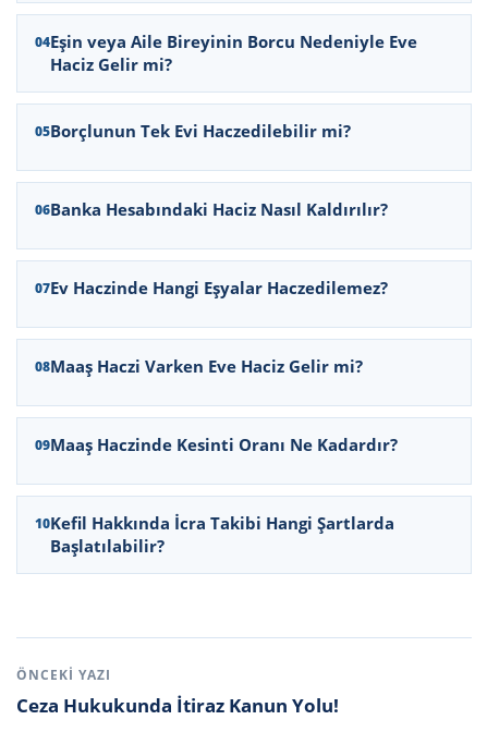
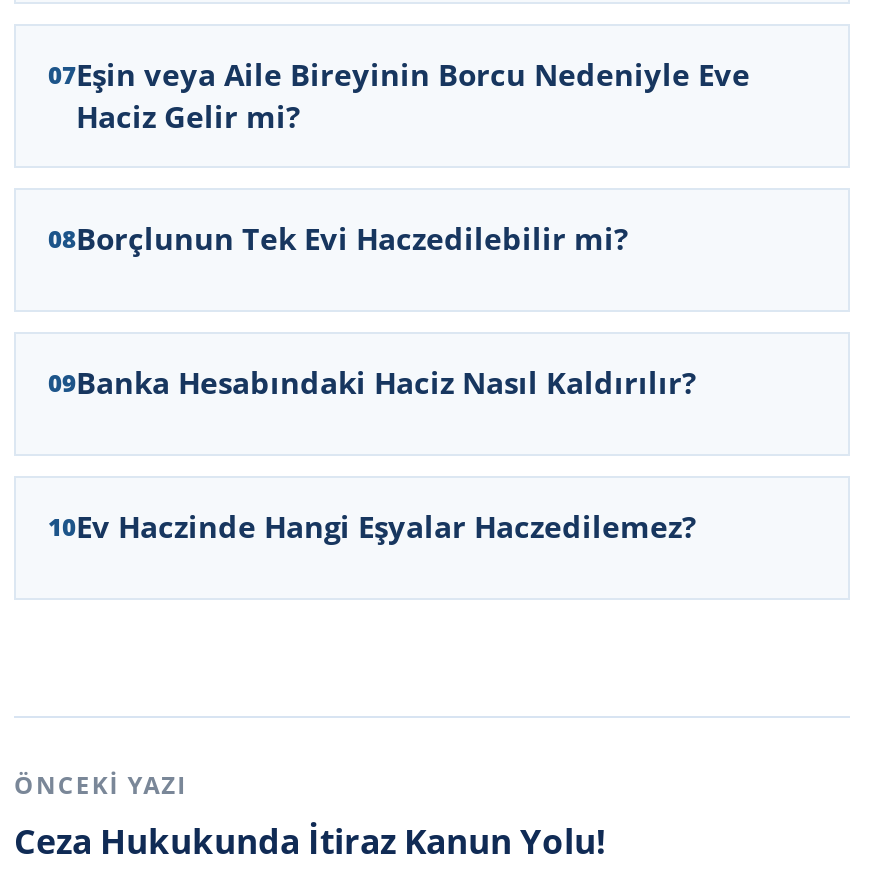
- Maaş Haczi Varken Eve Haciz Gelir mi?

- Maaş Haczinde Kesinti Oranı Ne Kadardır?

- Kefil Hakkında İcra Takibi Hangi Şartlarda
- Başlatılabilir?
